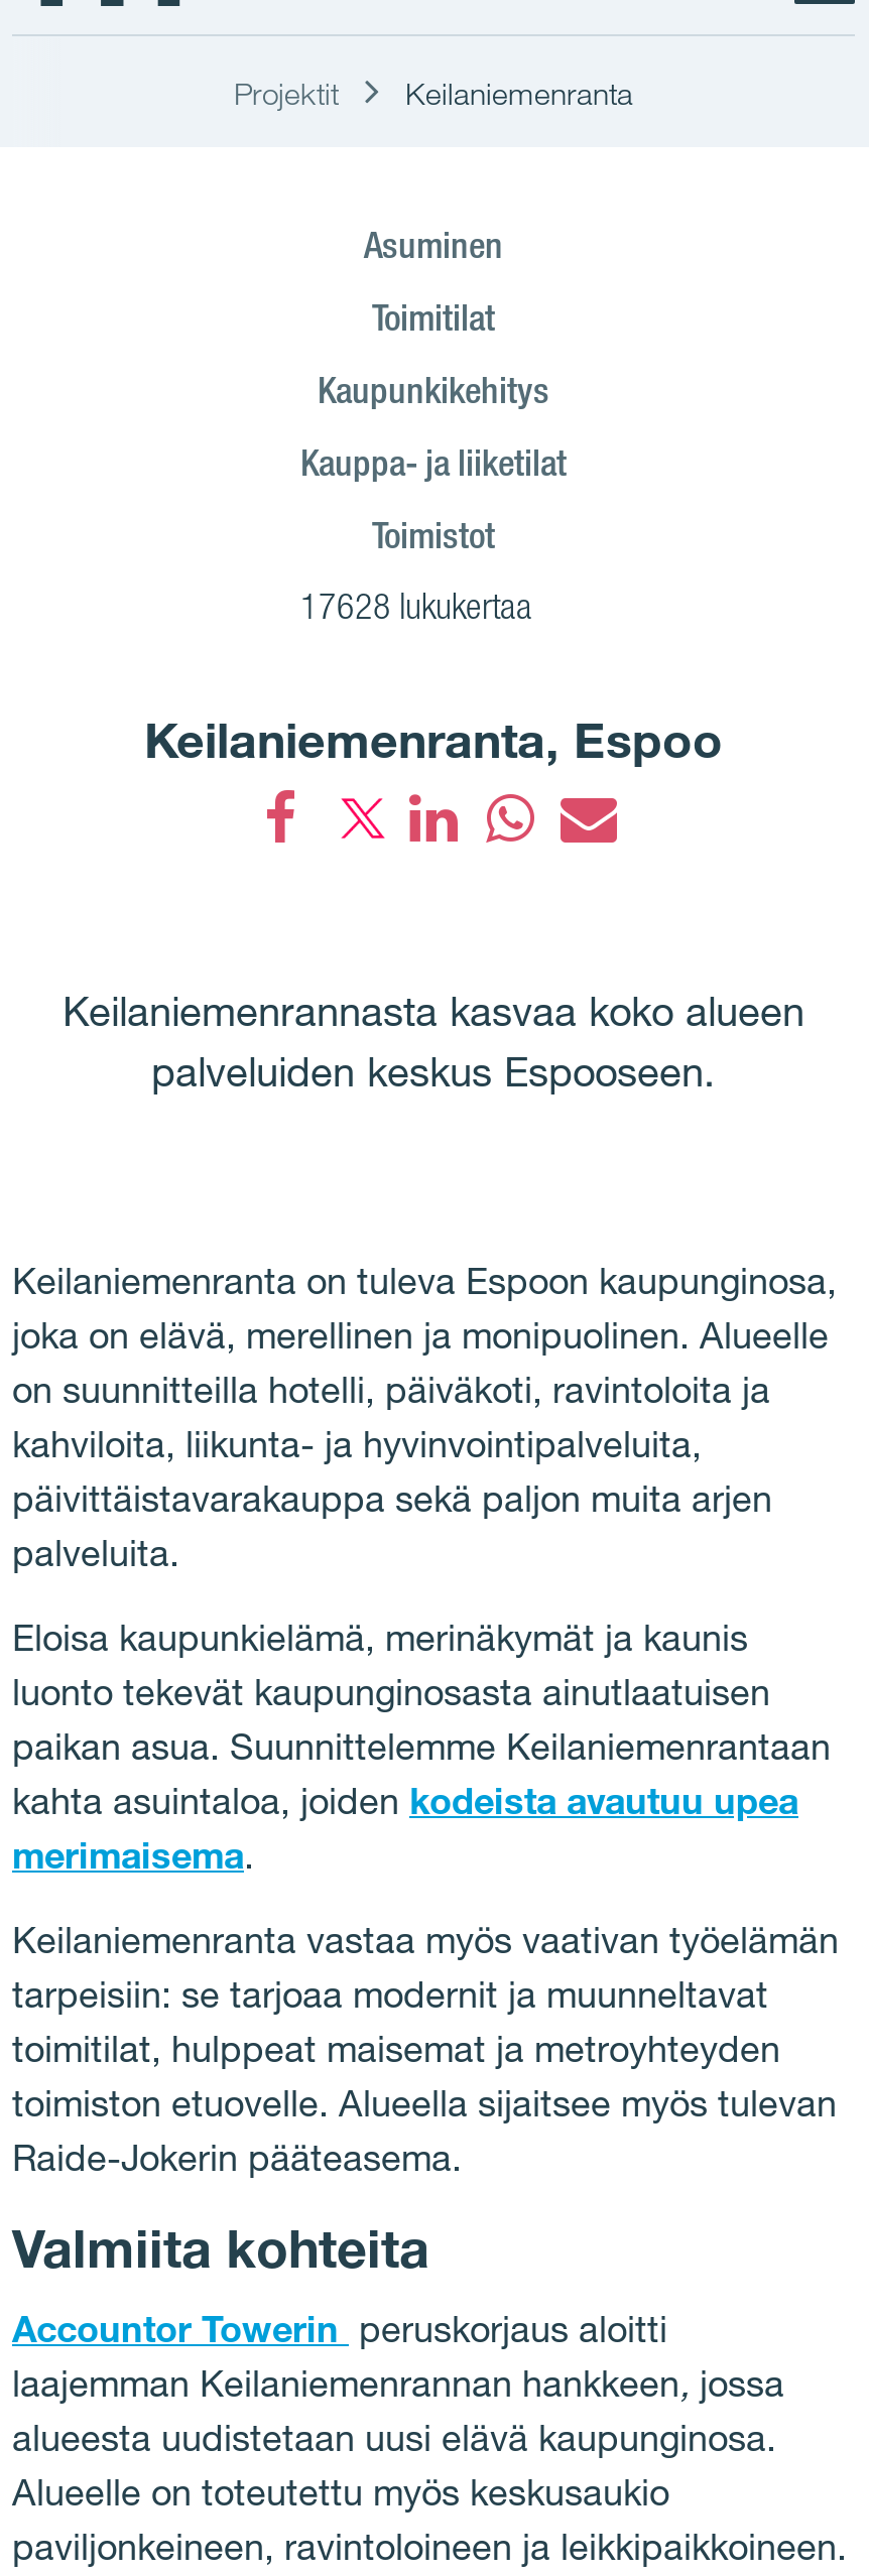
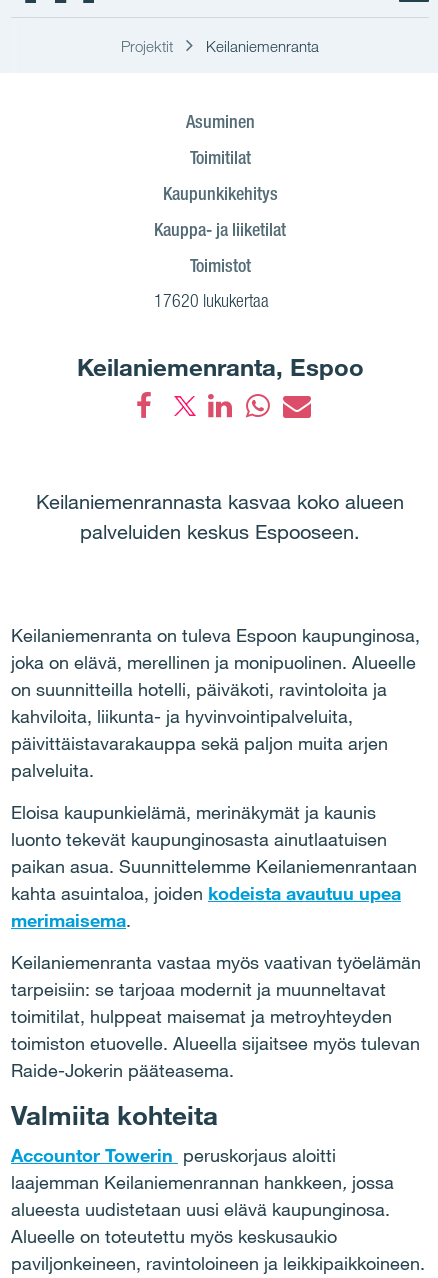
- 17628 lukukertaa
+ 17620 lukukertaa
